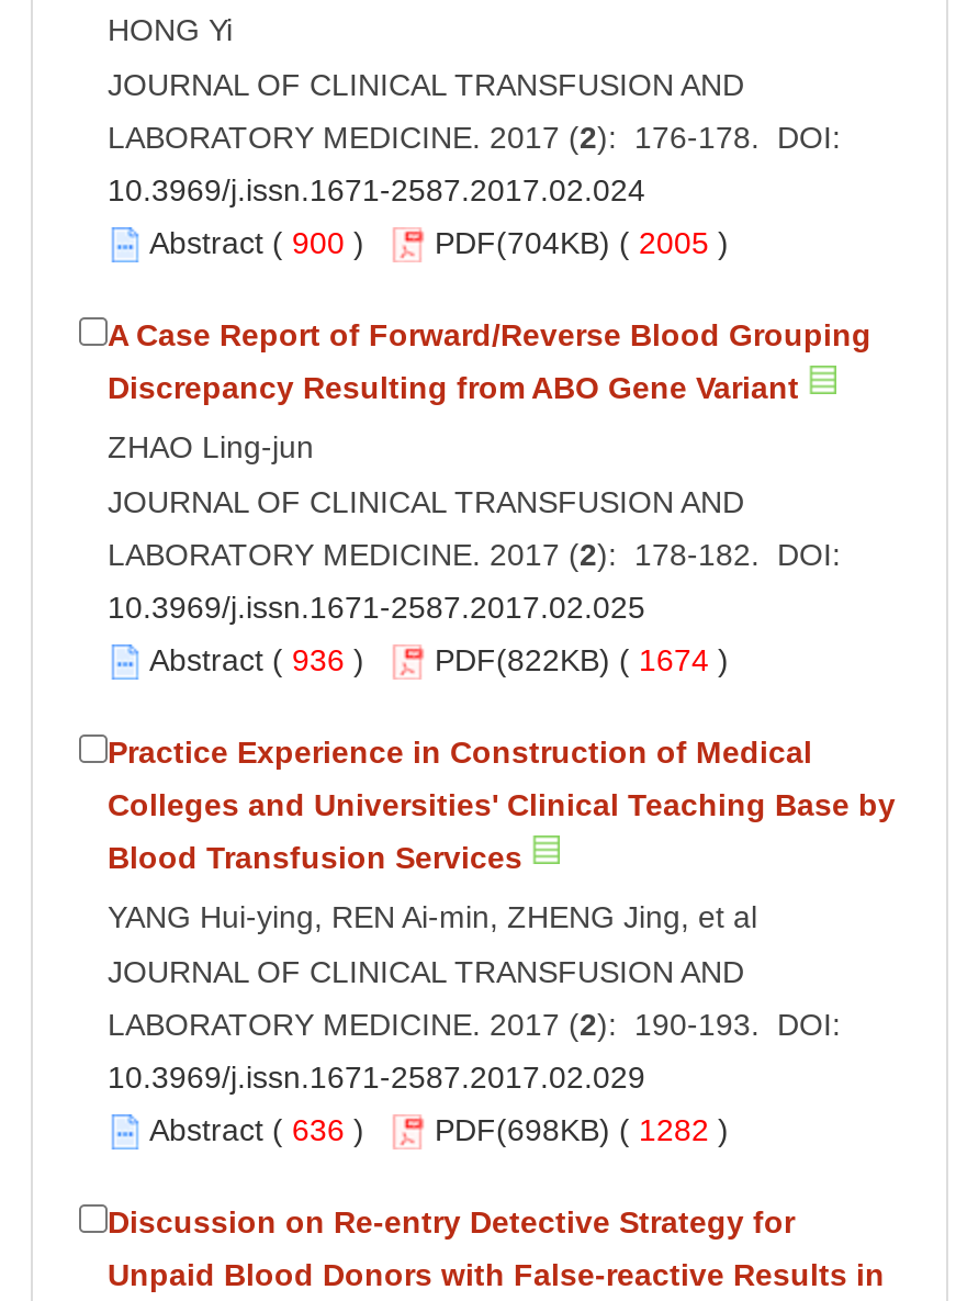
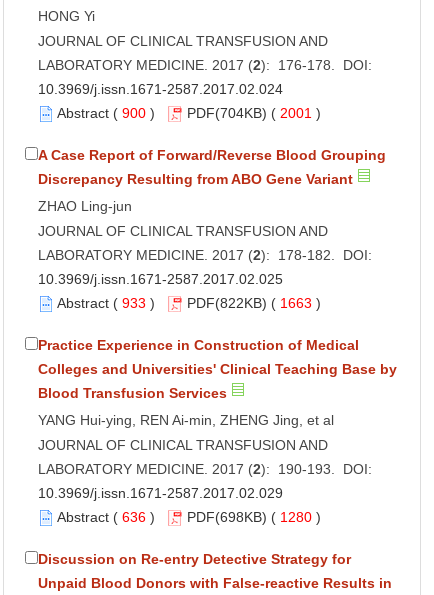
- Abstract (900) PDF(704KB) (2005)
+ Abstract (900) PDF(704KB) (2001)

- Abstract (936)
+ Abstract (933)

- PDF(822KB) (1674)
+ PDF(822KB) (1663)

- Abstract (636) PDF(698KB) (1282)
+ Abstract (636) PDF(698KB) (1280)
